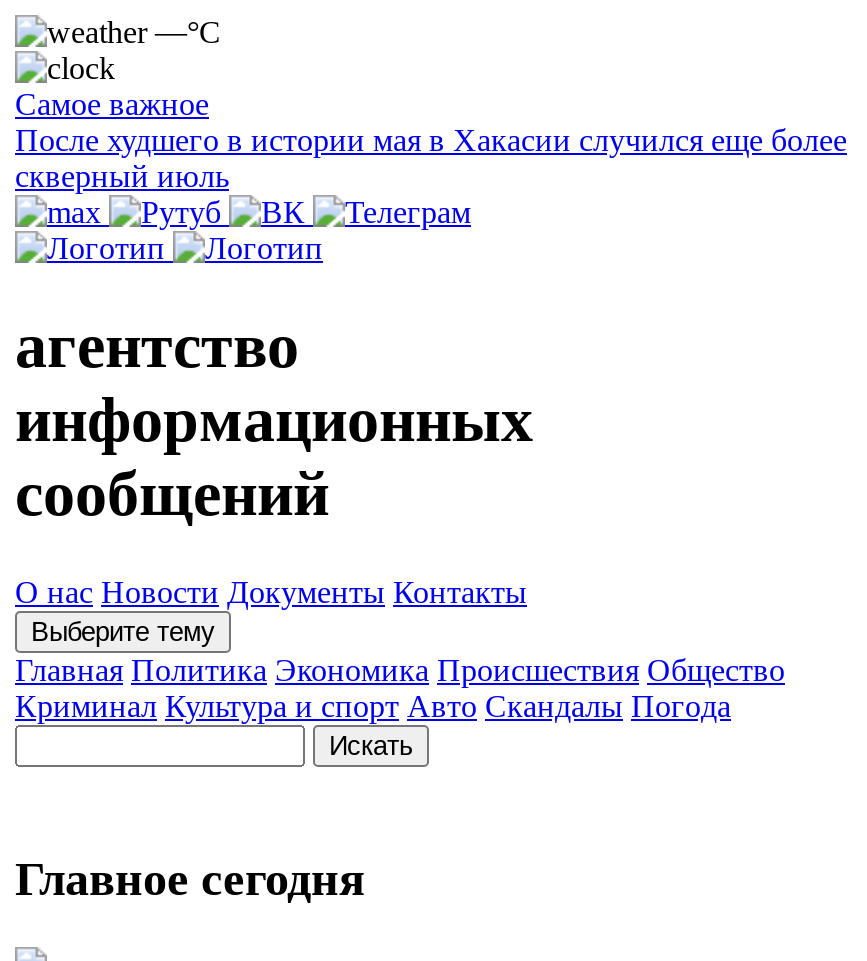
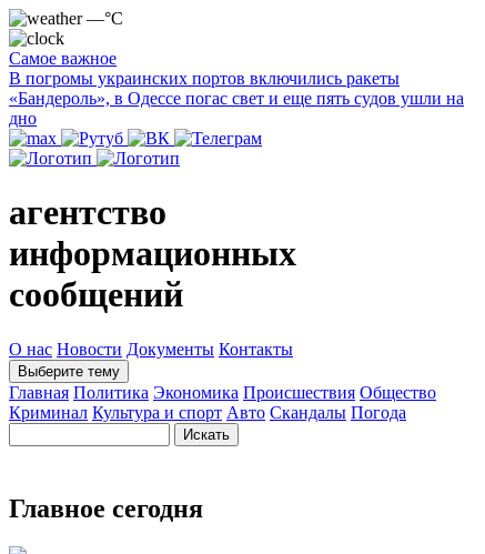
- После худшего в истории мая в Хакасии случился еще более
- скверный июль
+ В погромы украинских портов включились ракеты
+ «Бандероль», в Одессе погас свет и еще пять судов ушли на
+ дно
